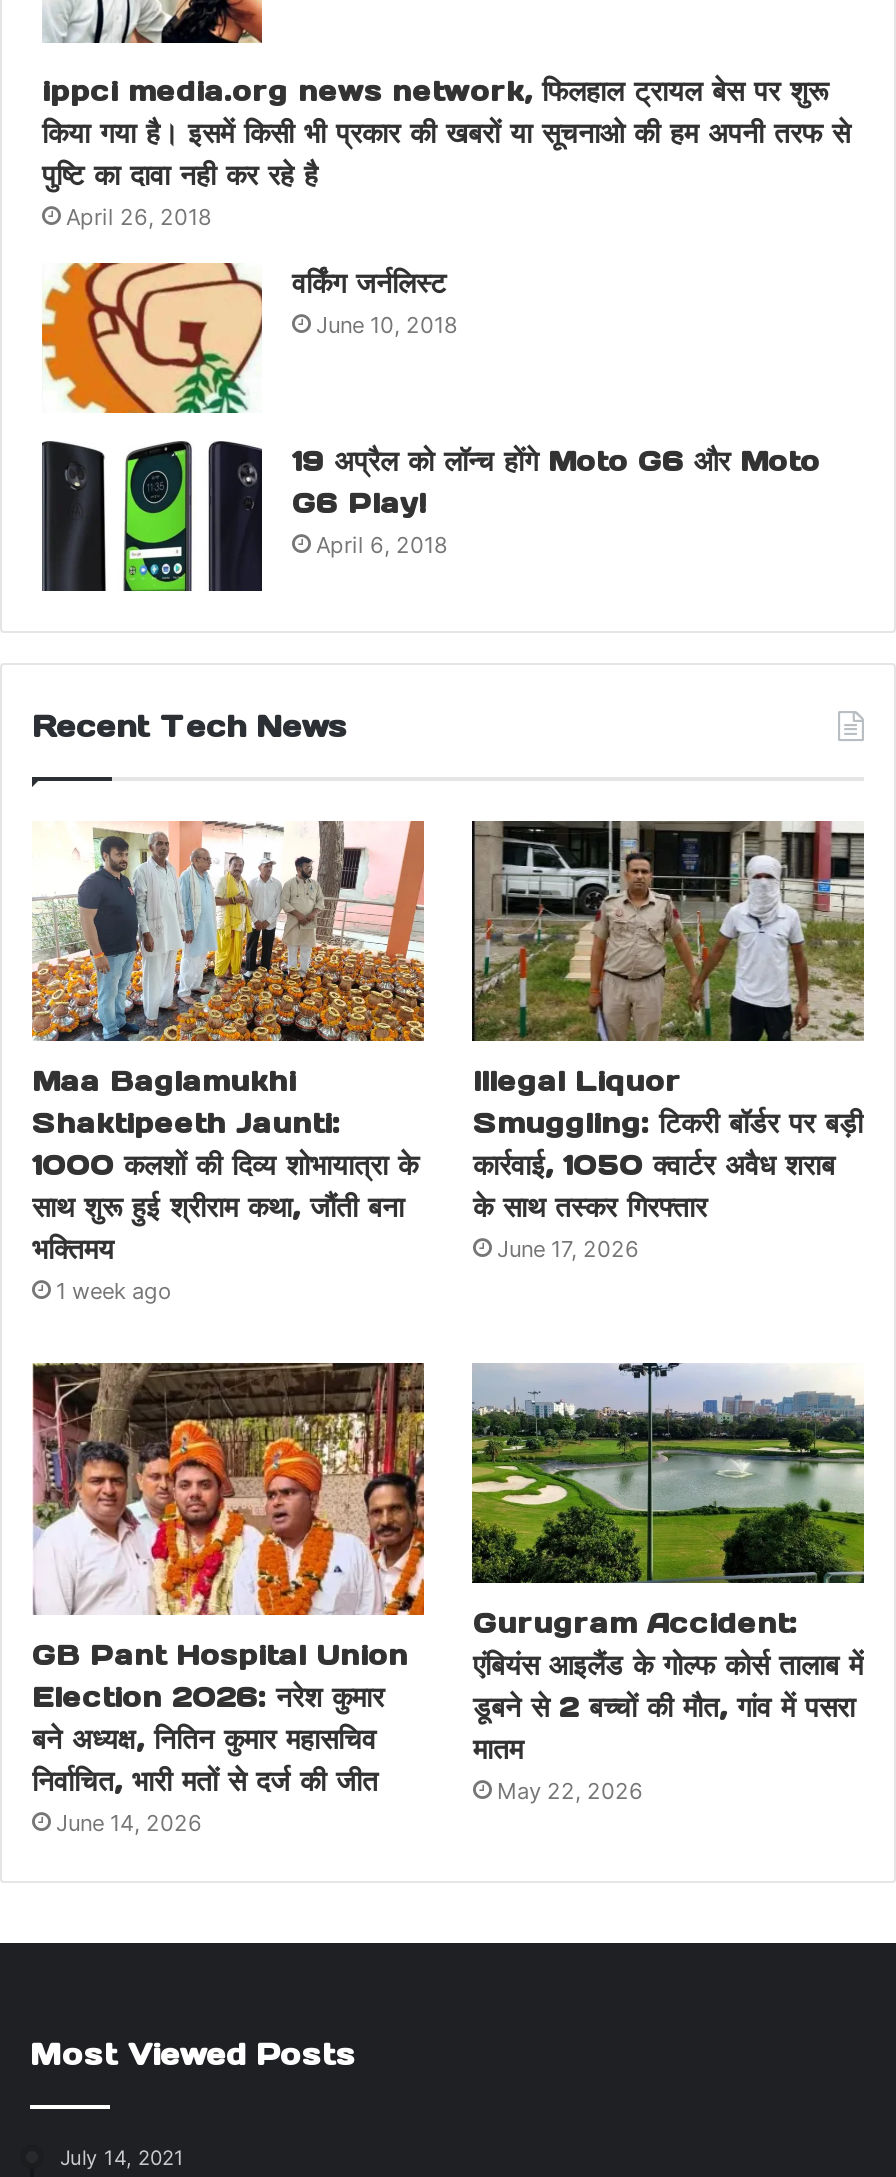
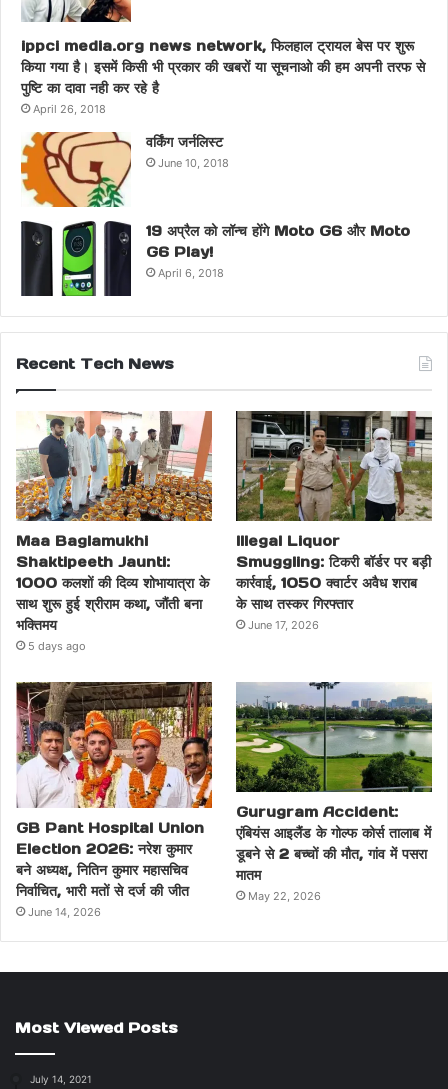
- 1 week ago
+ 5 days ago
